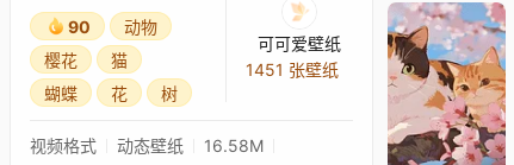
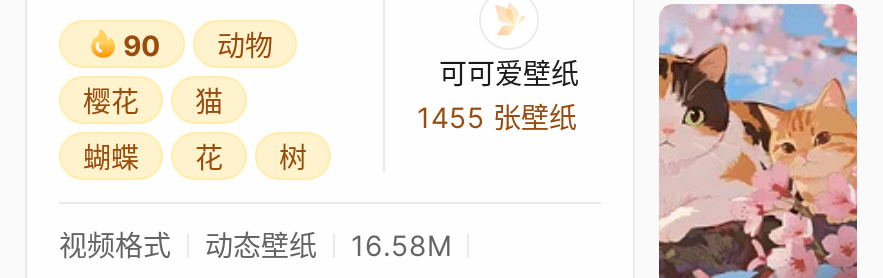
- 1451 张壁纸
+ 1455 张壁纸
